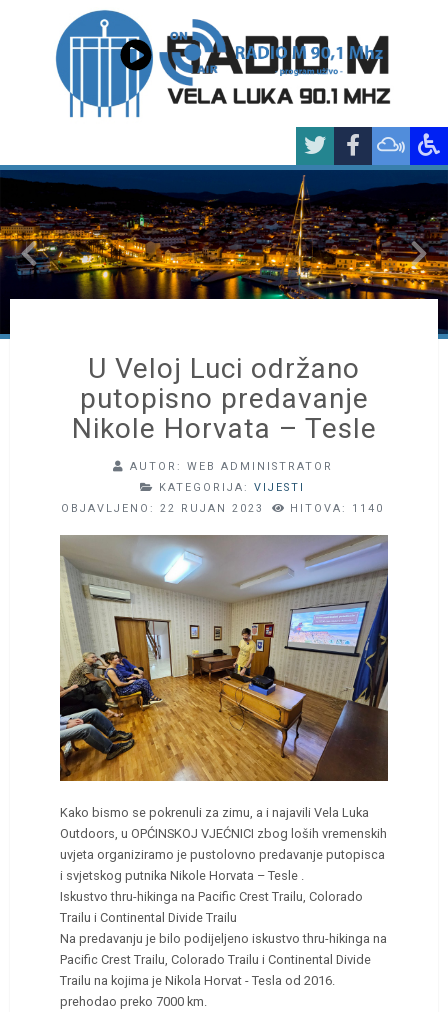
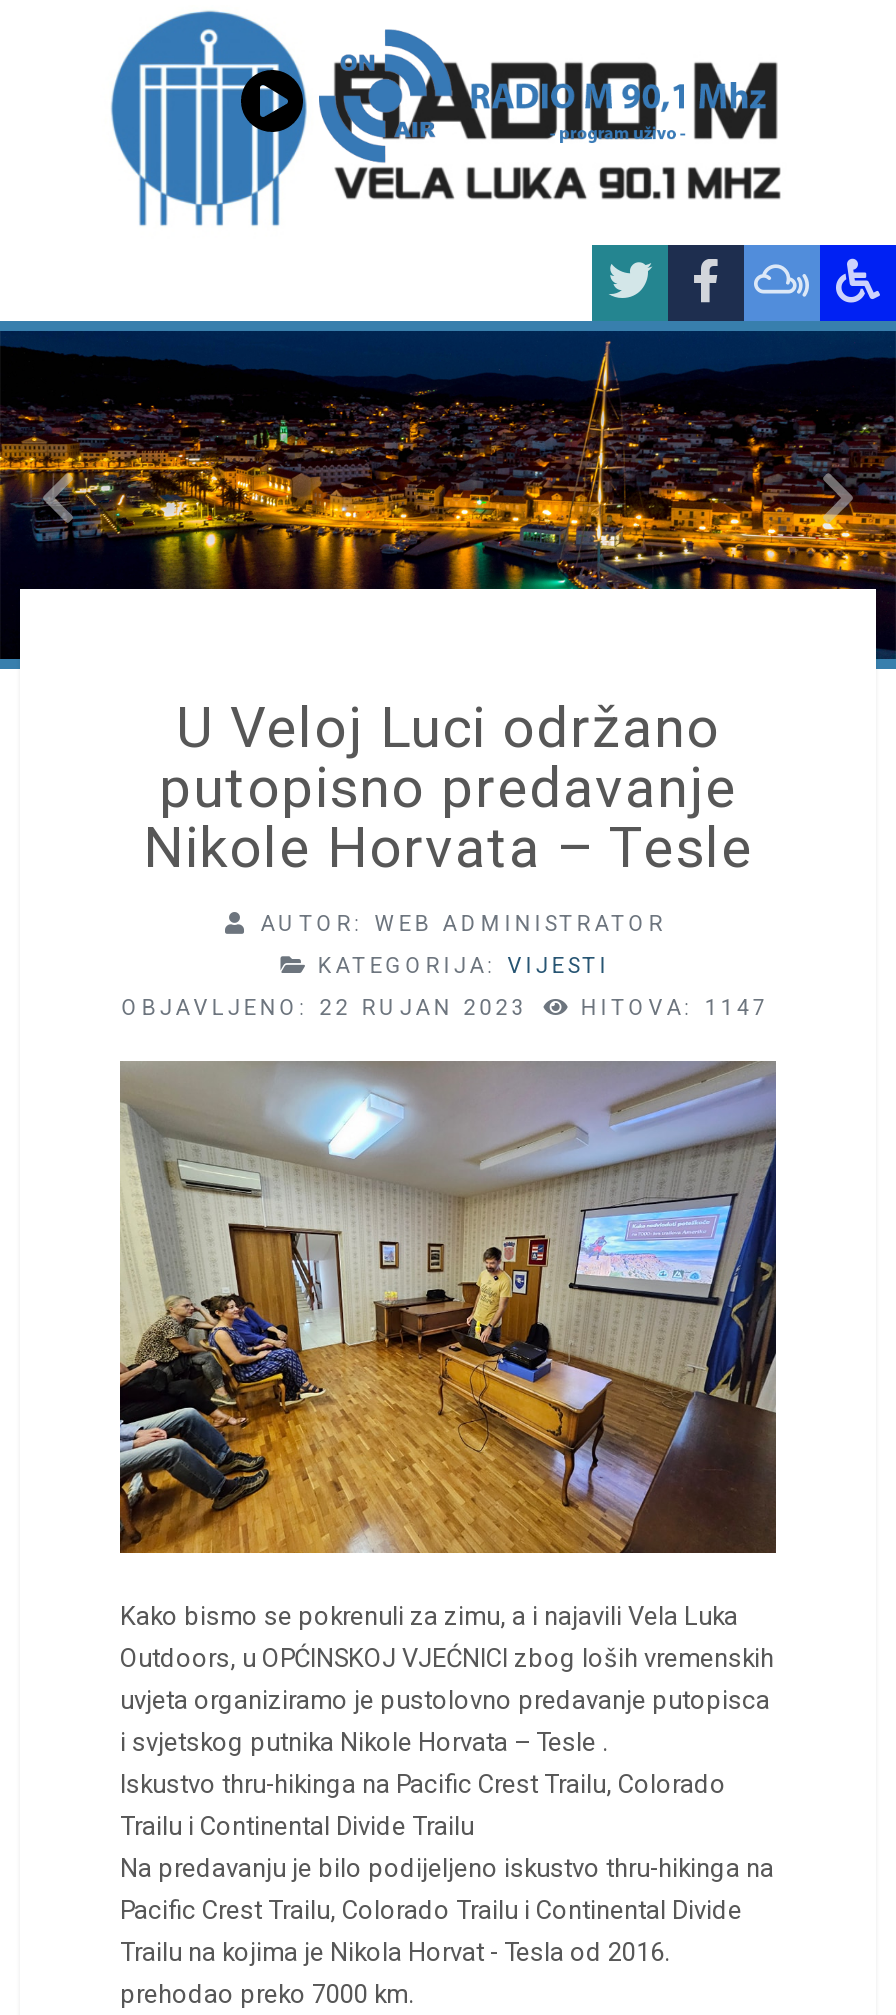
- OBJAVLJENO: 22 RUJAN 2023 HITOVA: 1140
+ OBJAVLJENO: 22 RUJAN 2023 HITOVA: 1147
